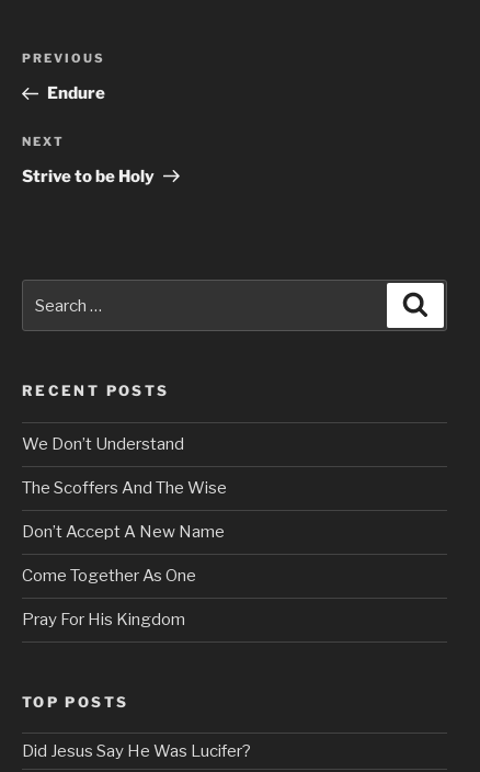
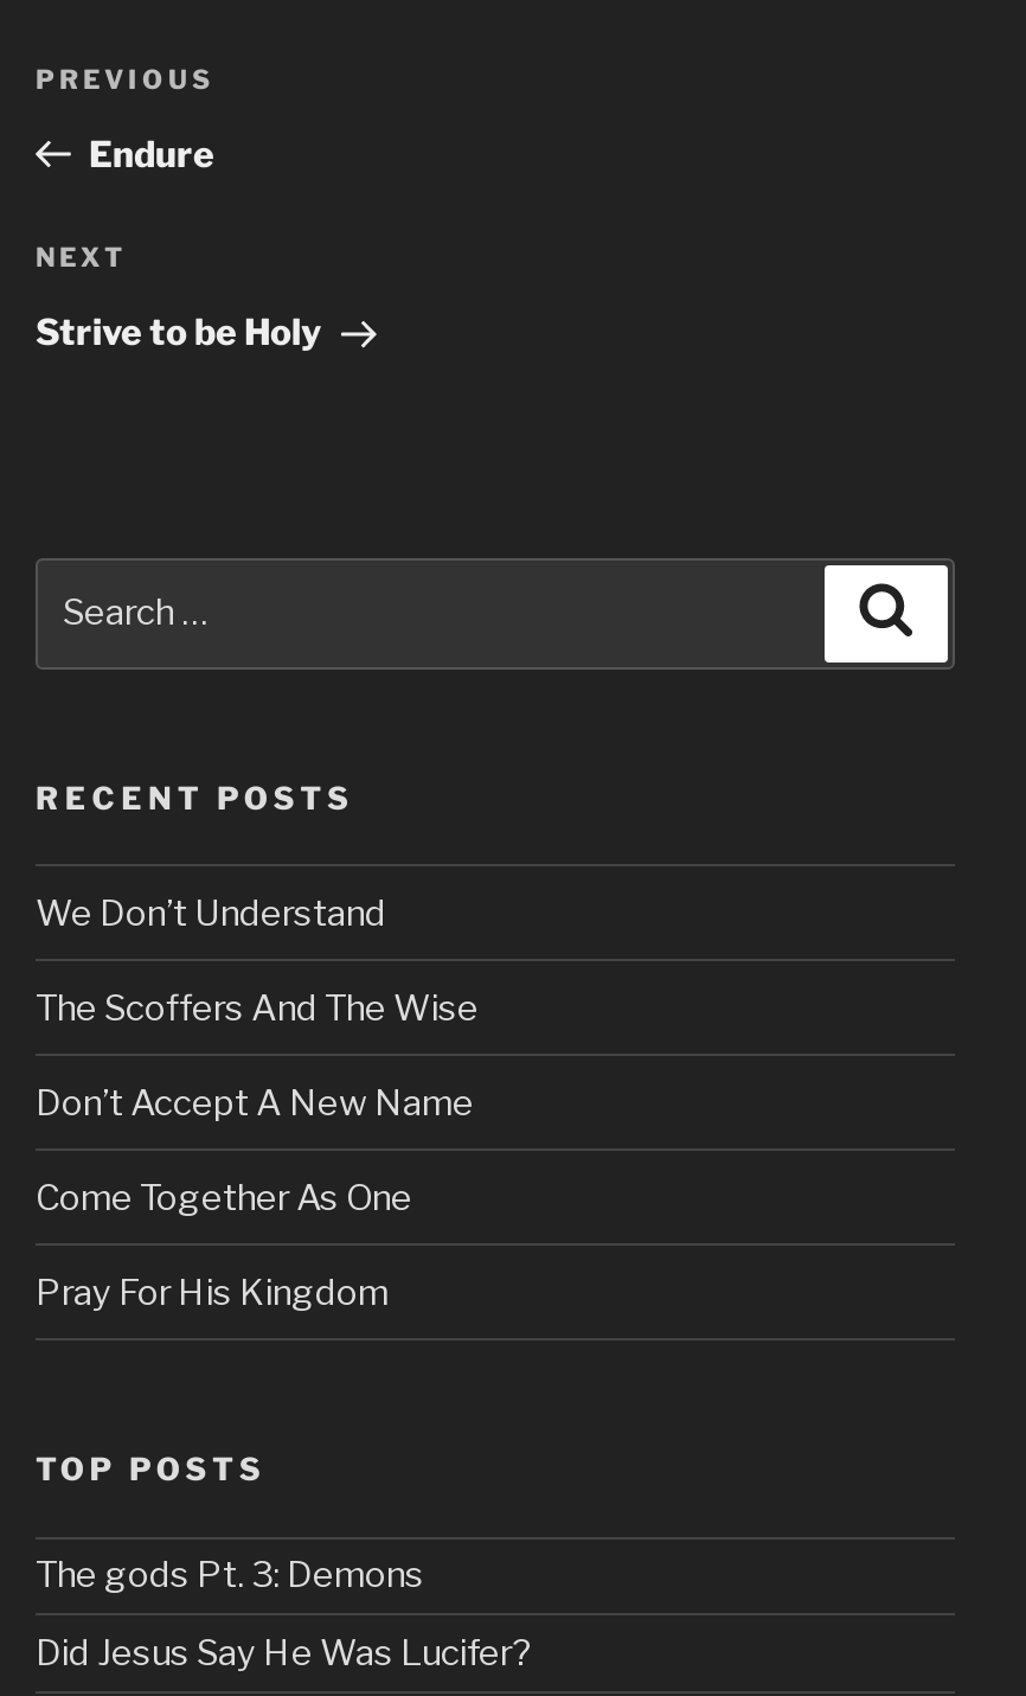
+ The gods Pt. 3: Demons
